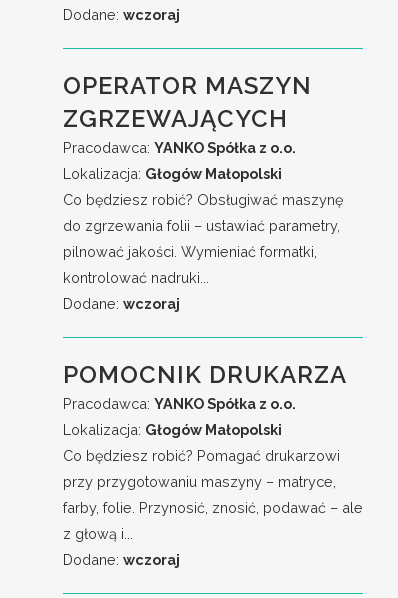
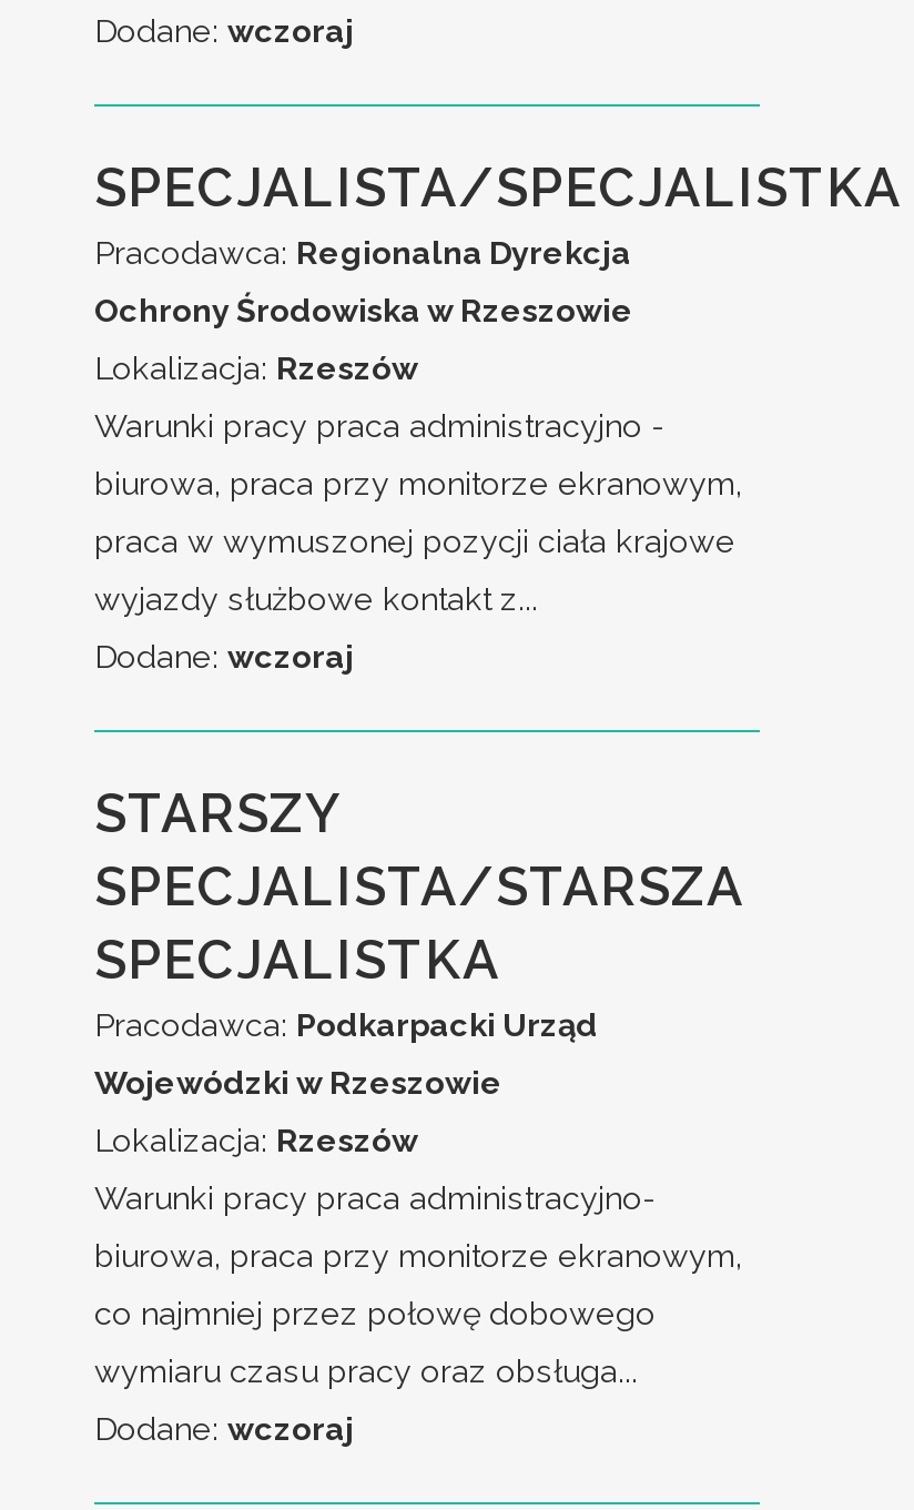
- OPERATOR MASZYN
- ZGRZEWAJĄCYCH
- Pracodawca: YANKO Spółka z o.o.
- Lokalizacja: Głogów Małopolski
- Co będziesz robić? Obsługiwać maszynę
- do zgrzewania folii – ustawiać parametry,
- pilnować jakości. Wymieniać formatki,
- kontrolować nadruki...
+ SPECJALISTA/SPECJALISTKA
+ Pracodawca: Regionalna Dyrekcja
+ Ochrony Środowiska w Rzeszowie
+ Lokalizacja: Rzeszów
+ Warunki pracy praca administracyjno -
+ biurowa, praca przy monitorze ekranowym,
+ praca w wymuszonej pozycji ciała krajowe
+ wyjazdy służbowe kontakt z...

- POMOCNIK DRUKARZA
- Pracodawca: YANKO Spółka z o.o.
- Lokalizacja: Głogów Małopolski
- Co będziesz robić? Pomagać drukarzowi
- przy przygotowaniu maszyny – matryce,
- farby, folie. Przynosić, znosić, podawać – ale
- z głową i...
+ STARSZY
+ SPECJALISTA/STARSZA
+ SPECJALISTKA
+ Pracodawca: Podkarpacki Urząd
+ Wojewódzki w Rzeszowie
+ Lokalizacja: Rzeszów
+ Warunki pracy praca administracyjno-
+ biurowa, praca przy monitorze ekranowym,
+ co najmniej przez połowę dobowego
+ wymiaru czasu pracy oraz obsługa...
